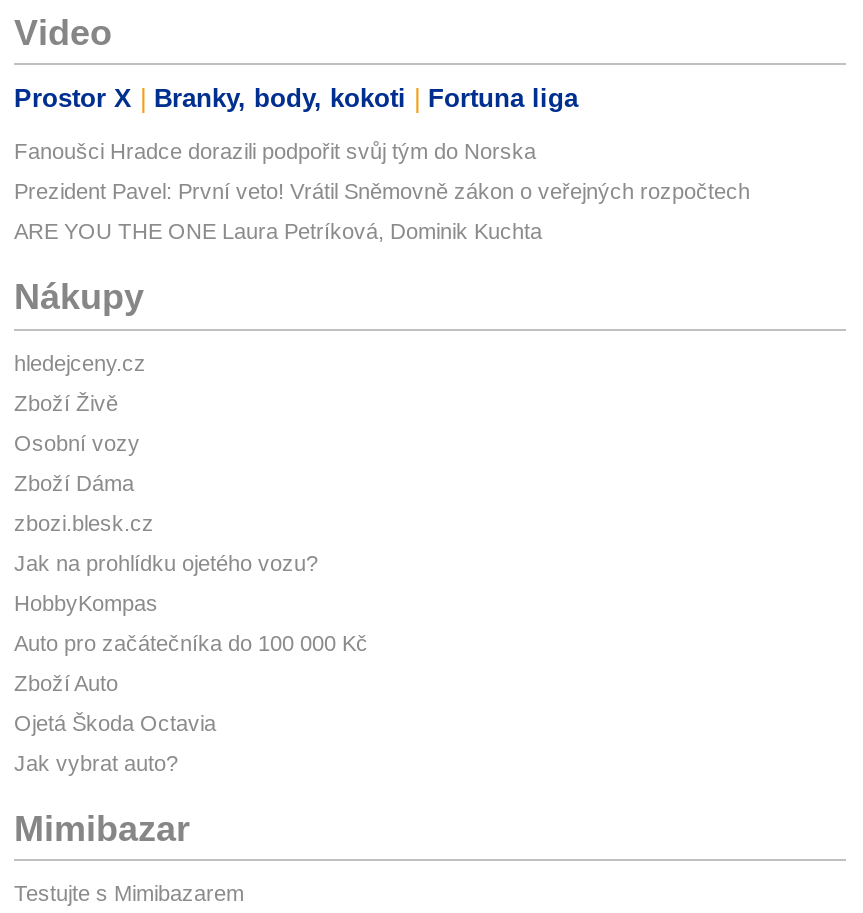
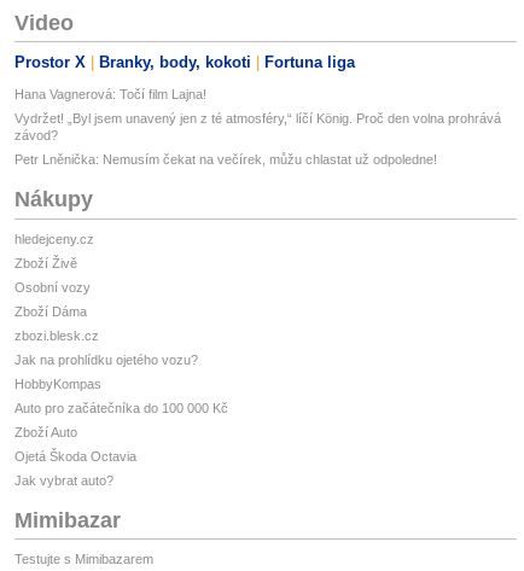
- Fanoušci Hradce dorazili podpořit svůj tým do Norska
+ Hana Vagnerová: Točí film Lajna!

- Prezident Pavel: První veto! Vrátil Sněmovně zákon o veřejných rozpočtech
+ Vydržet! „Byl jsem unavený jen z té atmosféry,“ líčí König. Proč den volna prohrává
+ závod?

- ARE YOU THE ONE Laura Petríková, Dominik Kuchta
+ Petr Lněnička: Nemusím čekat na večírek, můžu chlastat už odpoledne!
